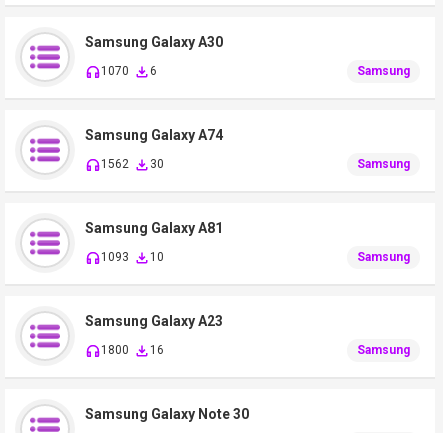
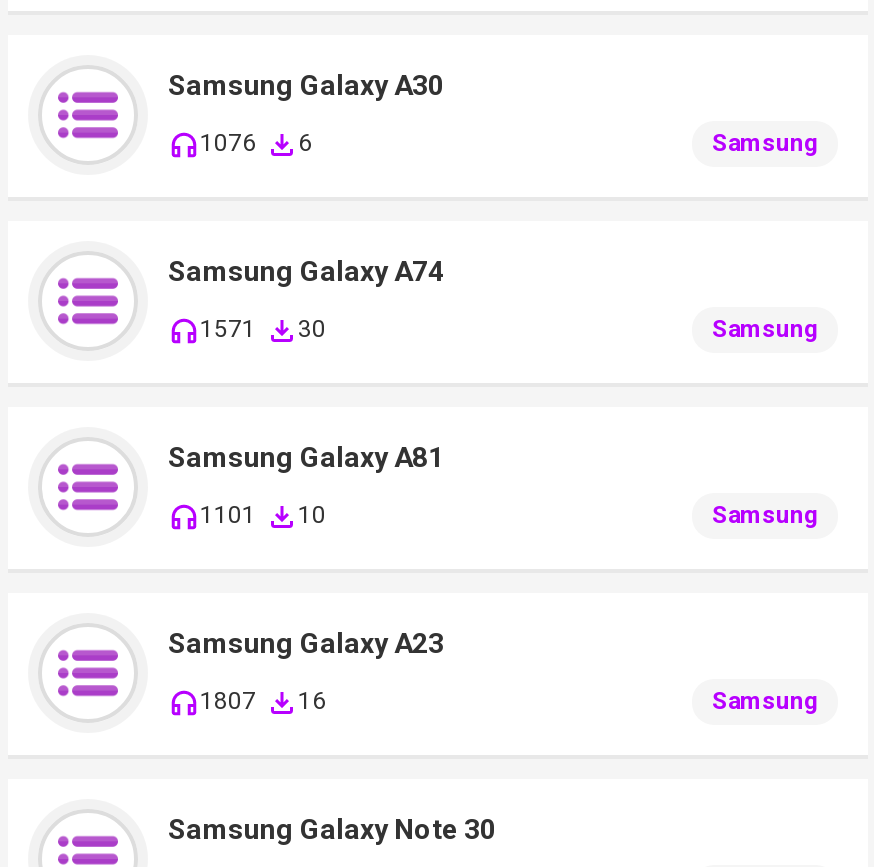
- 1070 6
+ 1076 6

- 1562 30
+ 1571 30

- 1093 10
+ 1101 10

- 1800 16
+ 1807 16
